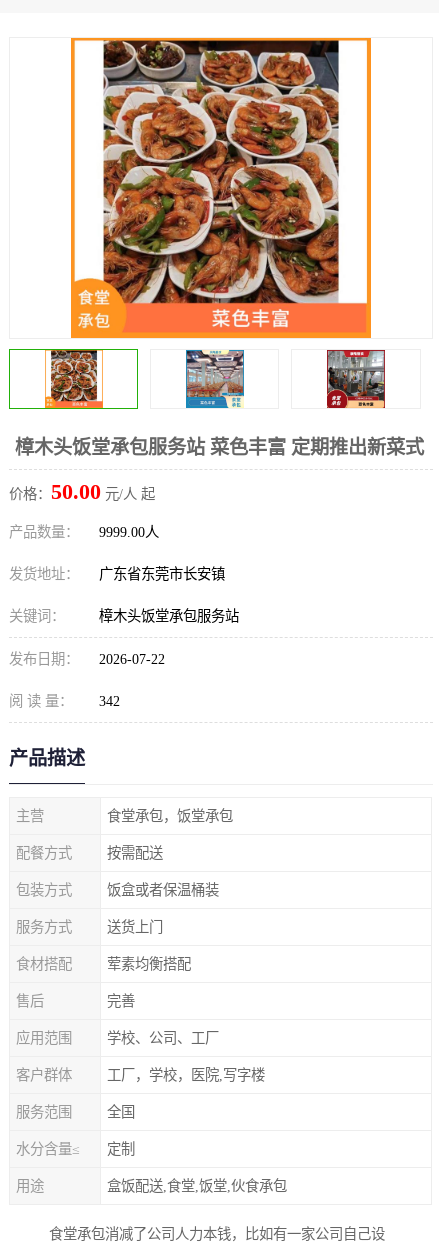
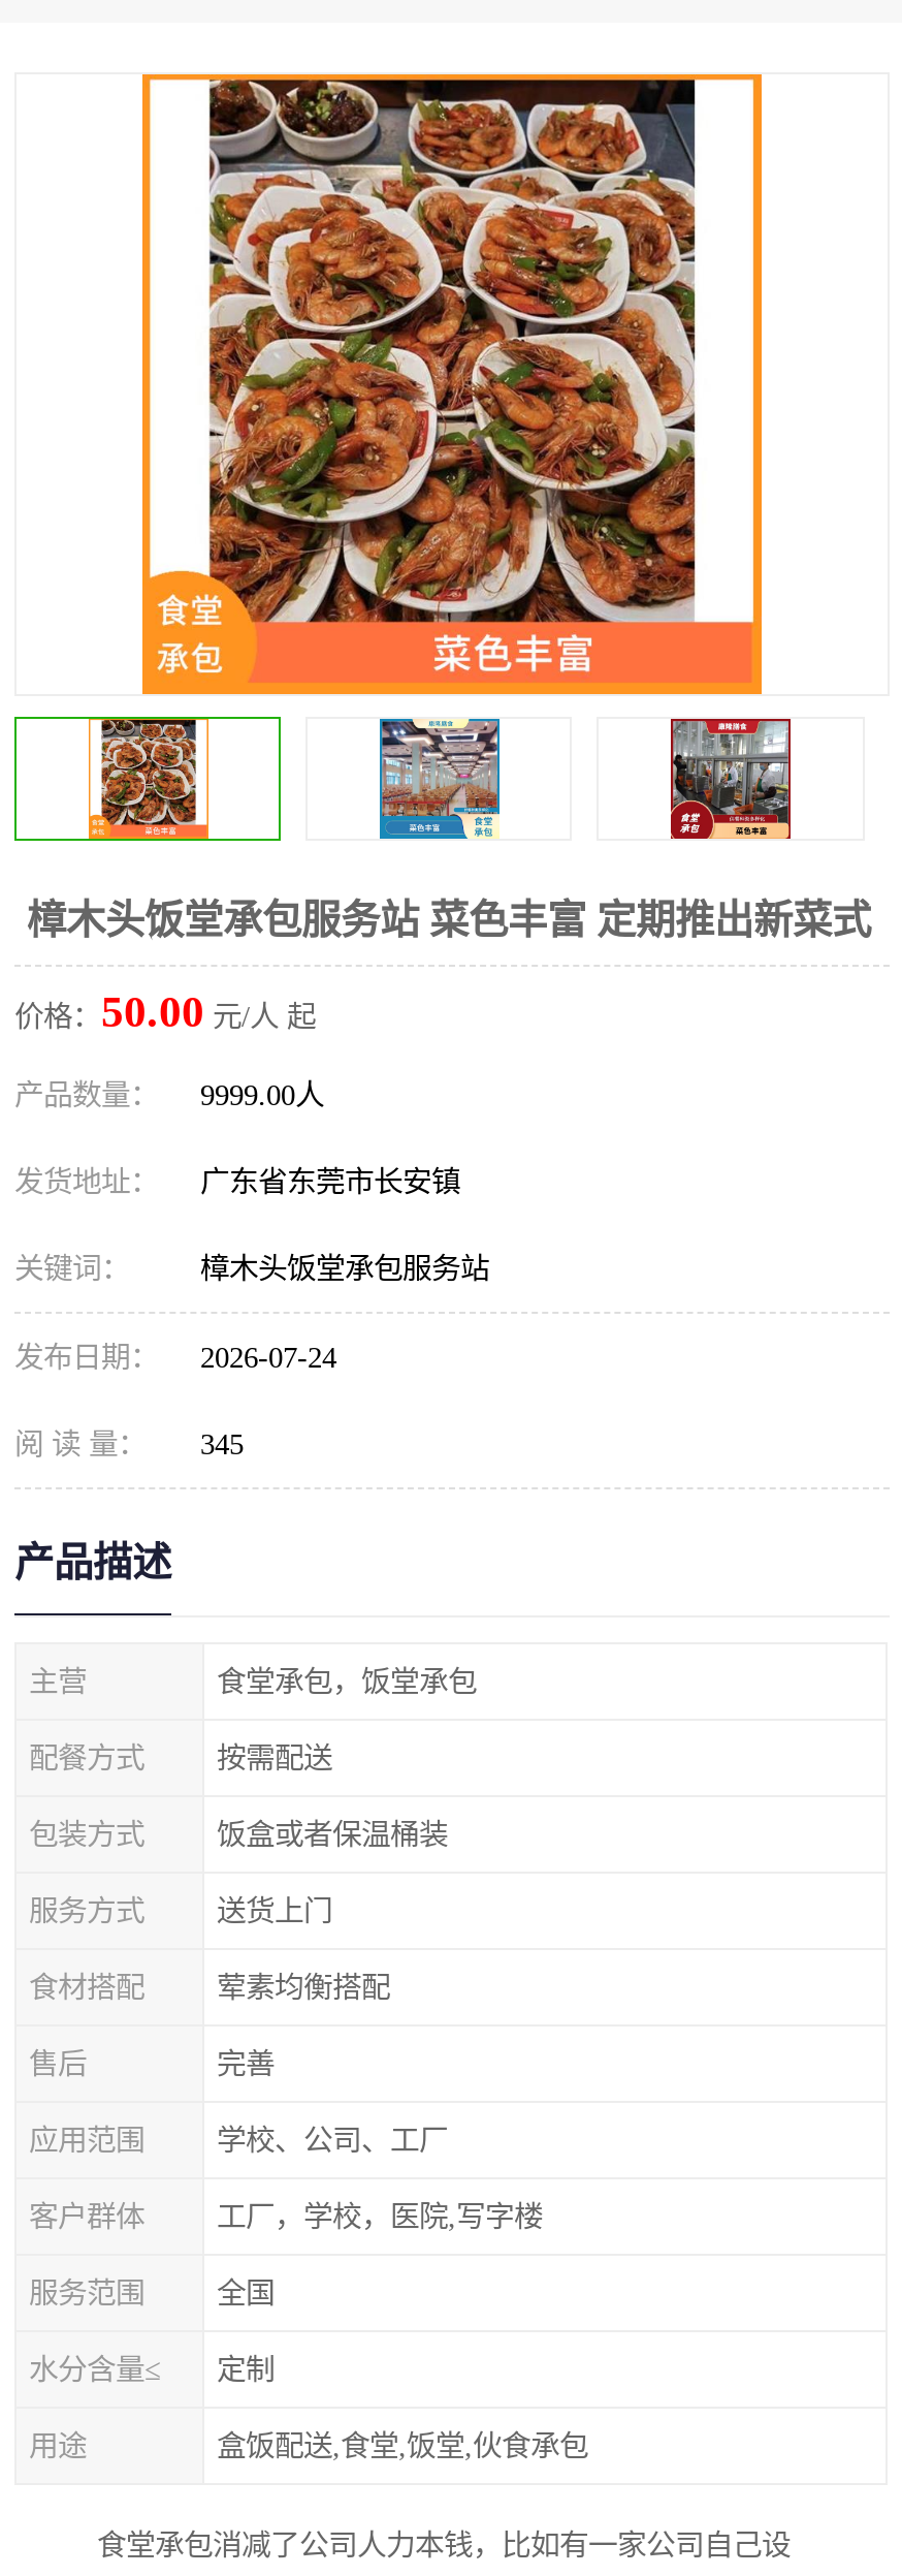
- 发布日期： 2026-07-22
+ 发布日期： 2026-07-24

- 阅 读 量： 342
+ 阅 读 量： 345
